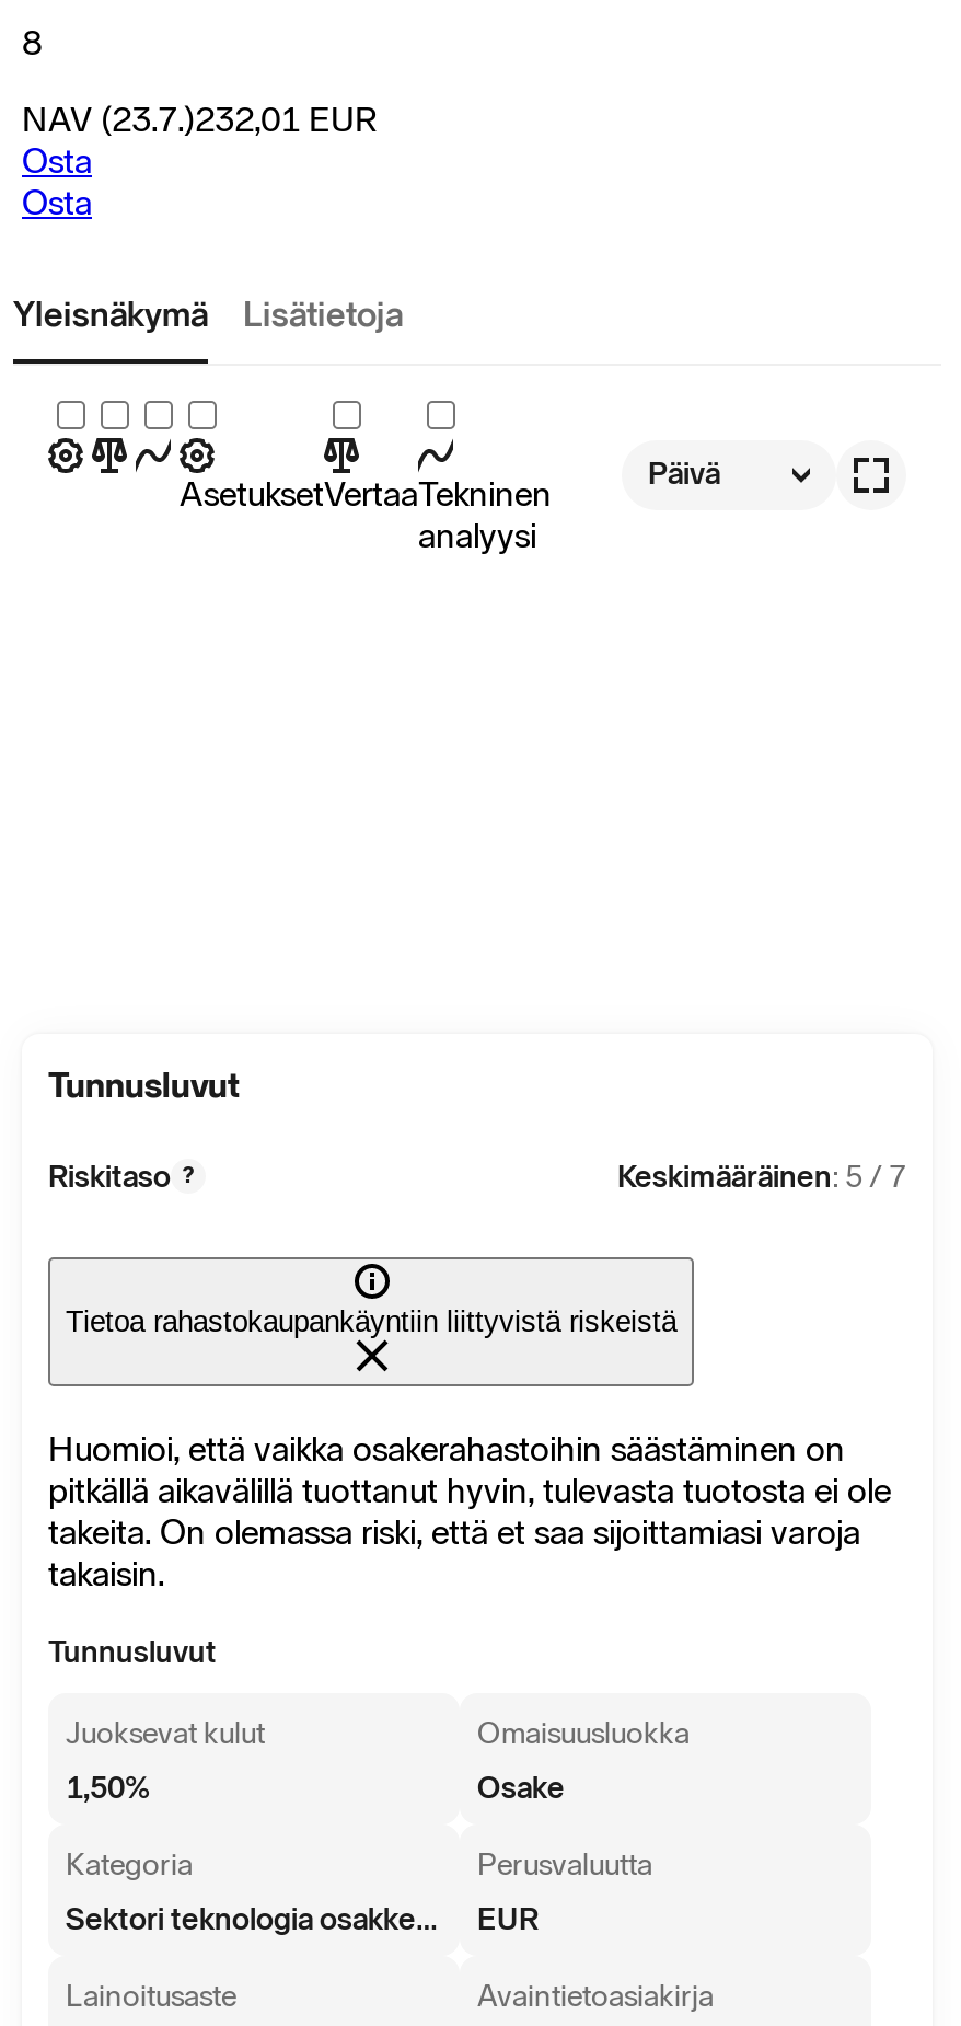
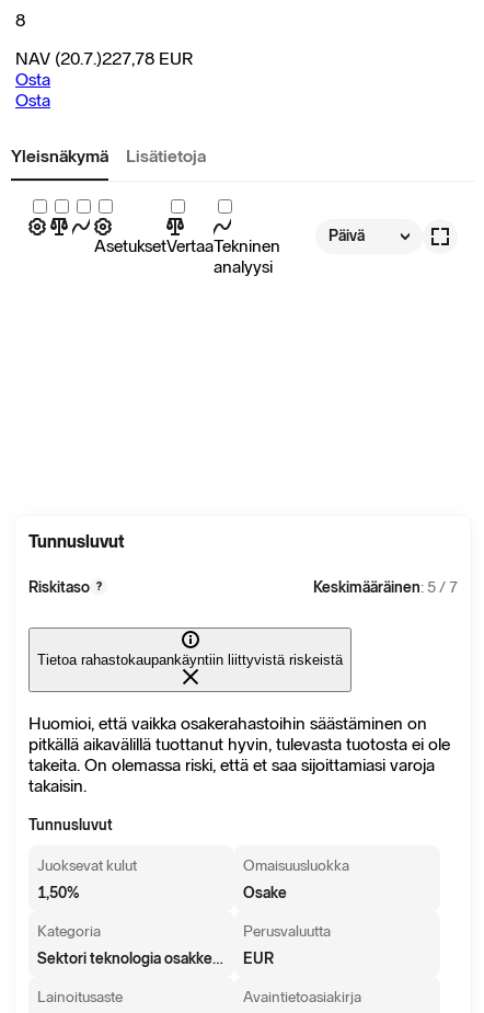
- NAV (23.7.)232,01 EUR
+ NAV (20.7.)227,78 EUR
